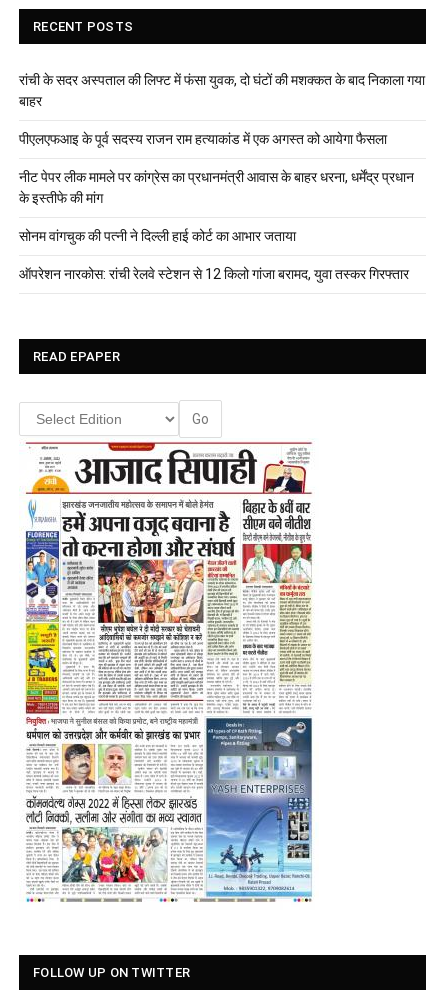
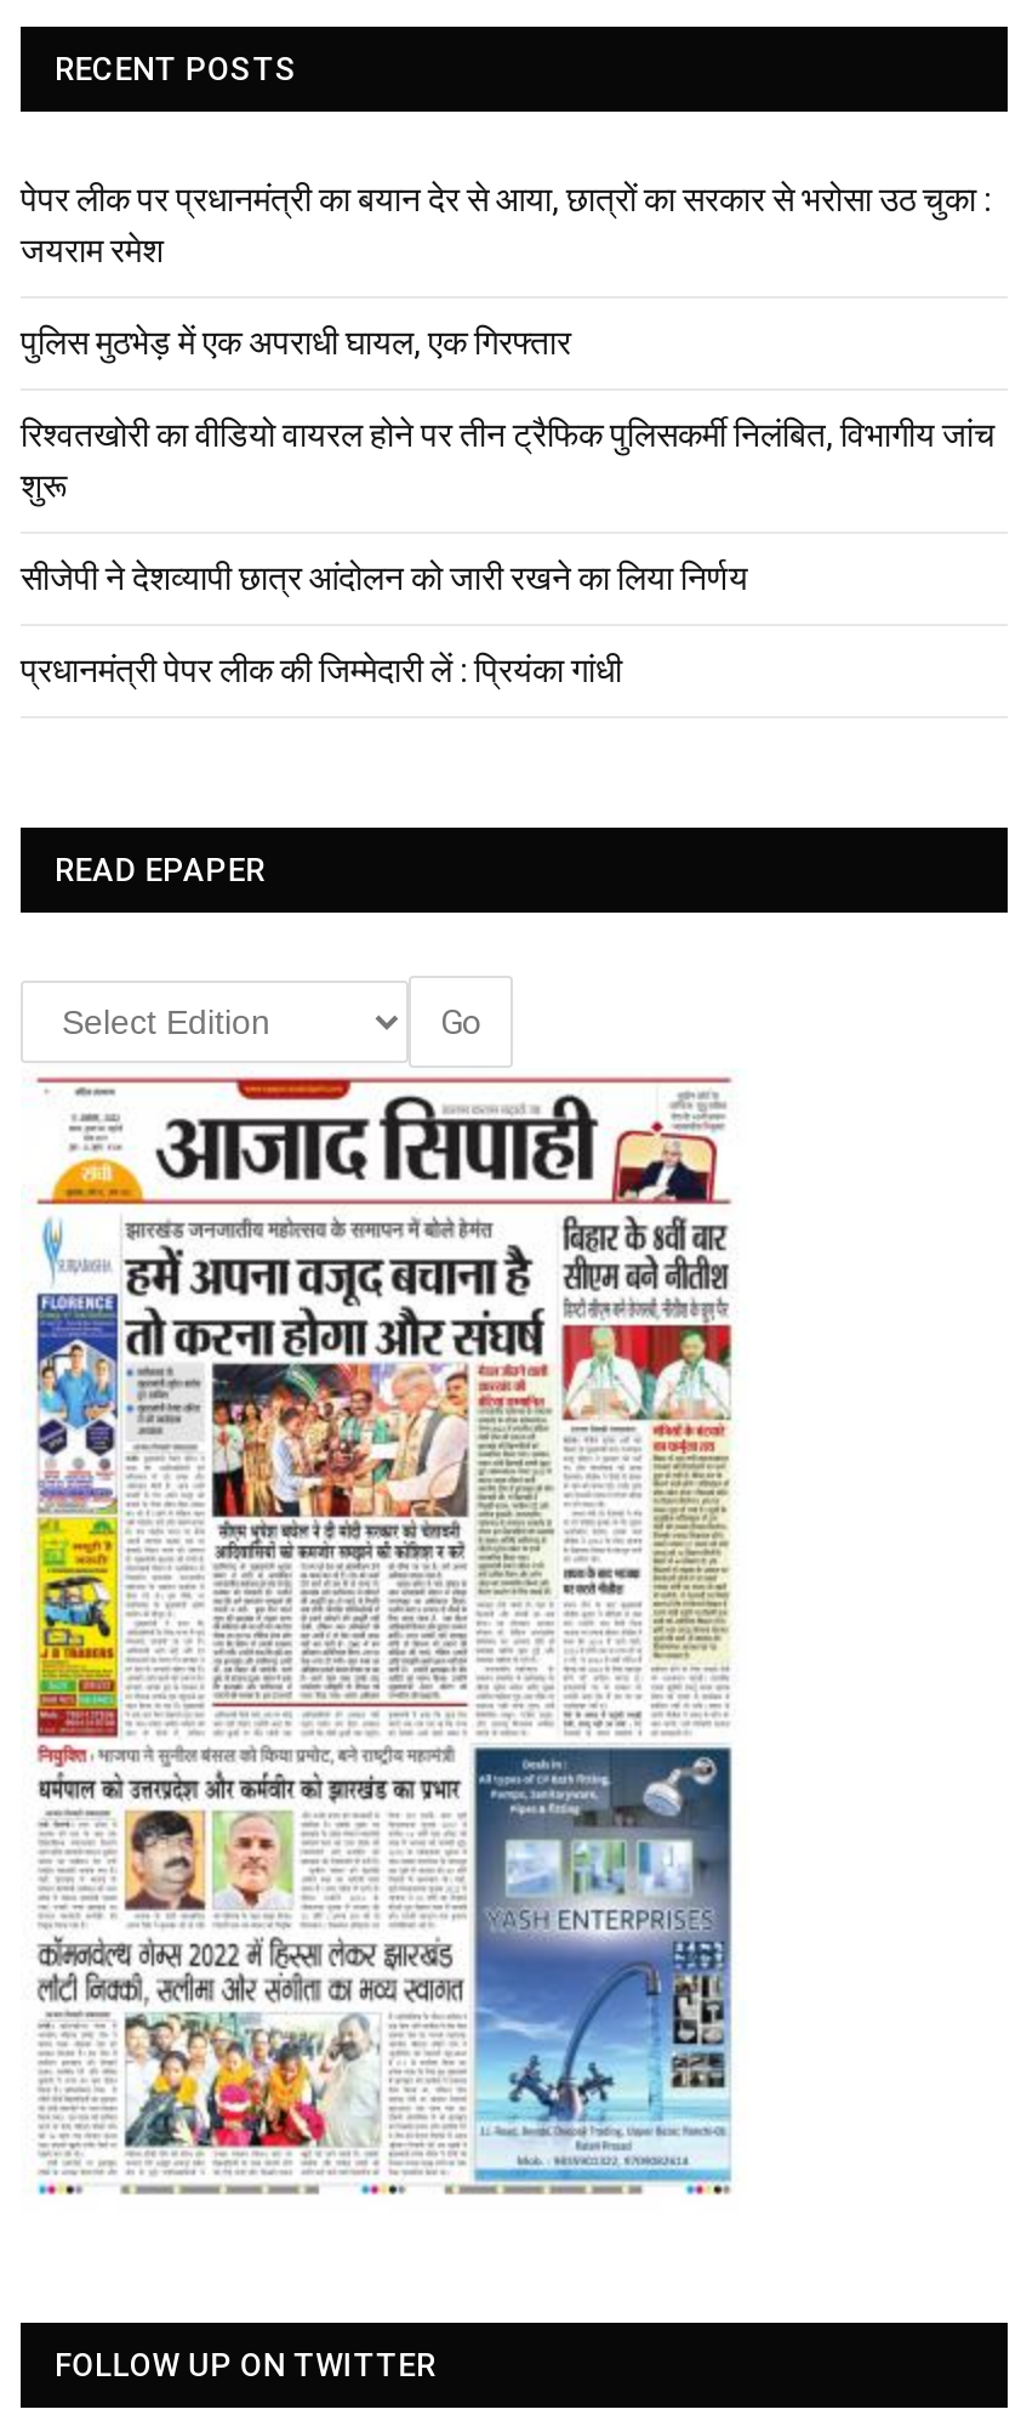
- रांची के सदर अस्पताल की लिफ्ट में फंसा युवक, दो घंटों की मशक्कत के बाद निकाला गया
- बाहर
+ पेपर लीक पर प्रधानमंत्री का बयान देर से आया, छात्रों का सरकार से भरोसा उठ चुका :
+ जयराम रमेश

- पीएलएफआइ के पूर्व सदस्य राजन राम हत्याकांड में एक अगस्त को आयेगा फैसला
+ पुलिस मुठभेड़ में एक अपराधी घायल, एक गिरफ्तार

- नीट पेपर लीक मामले पर कांग्रेस का प्रधानमंत्री आवास के बाहर धरना, धर्मेंद्र प्रधान
- के इस्तीफे की मांग
+ रिश्वतखोरी का वीडियो वायरल होने पर तीन ट्रैफिक पुलिसकर्मी निलंबित, विभागीय जांच
+ शुरू

- सोनम वांगचुक की पत्नी ने दिल्ली हाई कोर्ट का आभार जताया
+ सीजेपी ने देशव्यापी छात्र आंदोलन को जारी रखने का लिया निर्णय

- ऑपरेशन नारकोस: रांची रेलवे स्टेशन से 12 किलो गांजा बरामद, युवा तस्कर गिरफ्तार
+ प्रधानमंत्री पेपर लीक की जिम्मेदारी लें : प्रियंका गांधी
